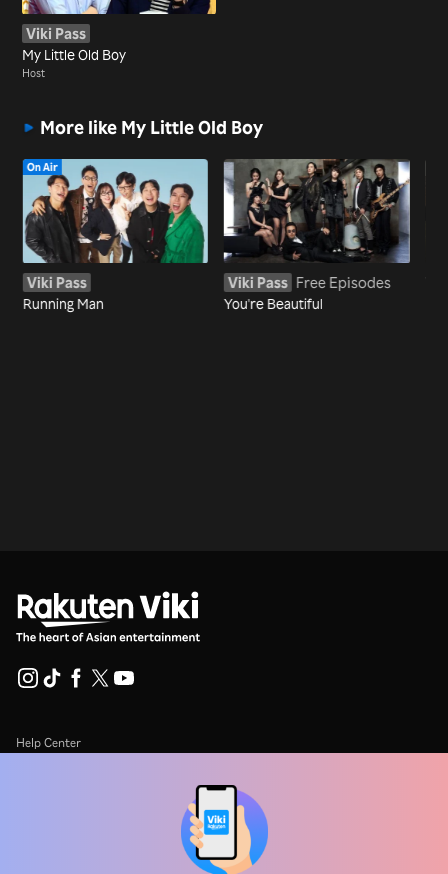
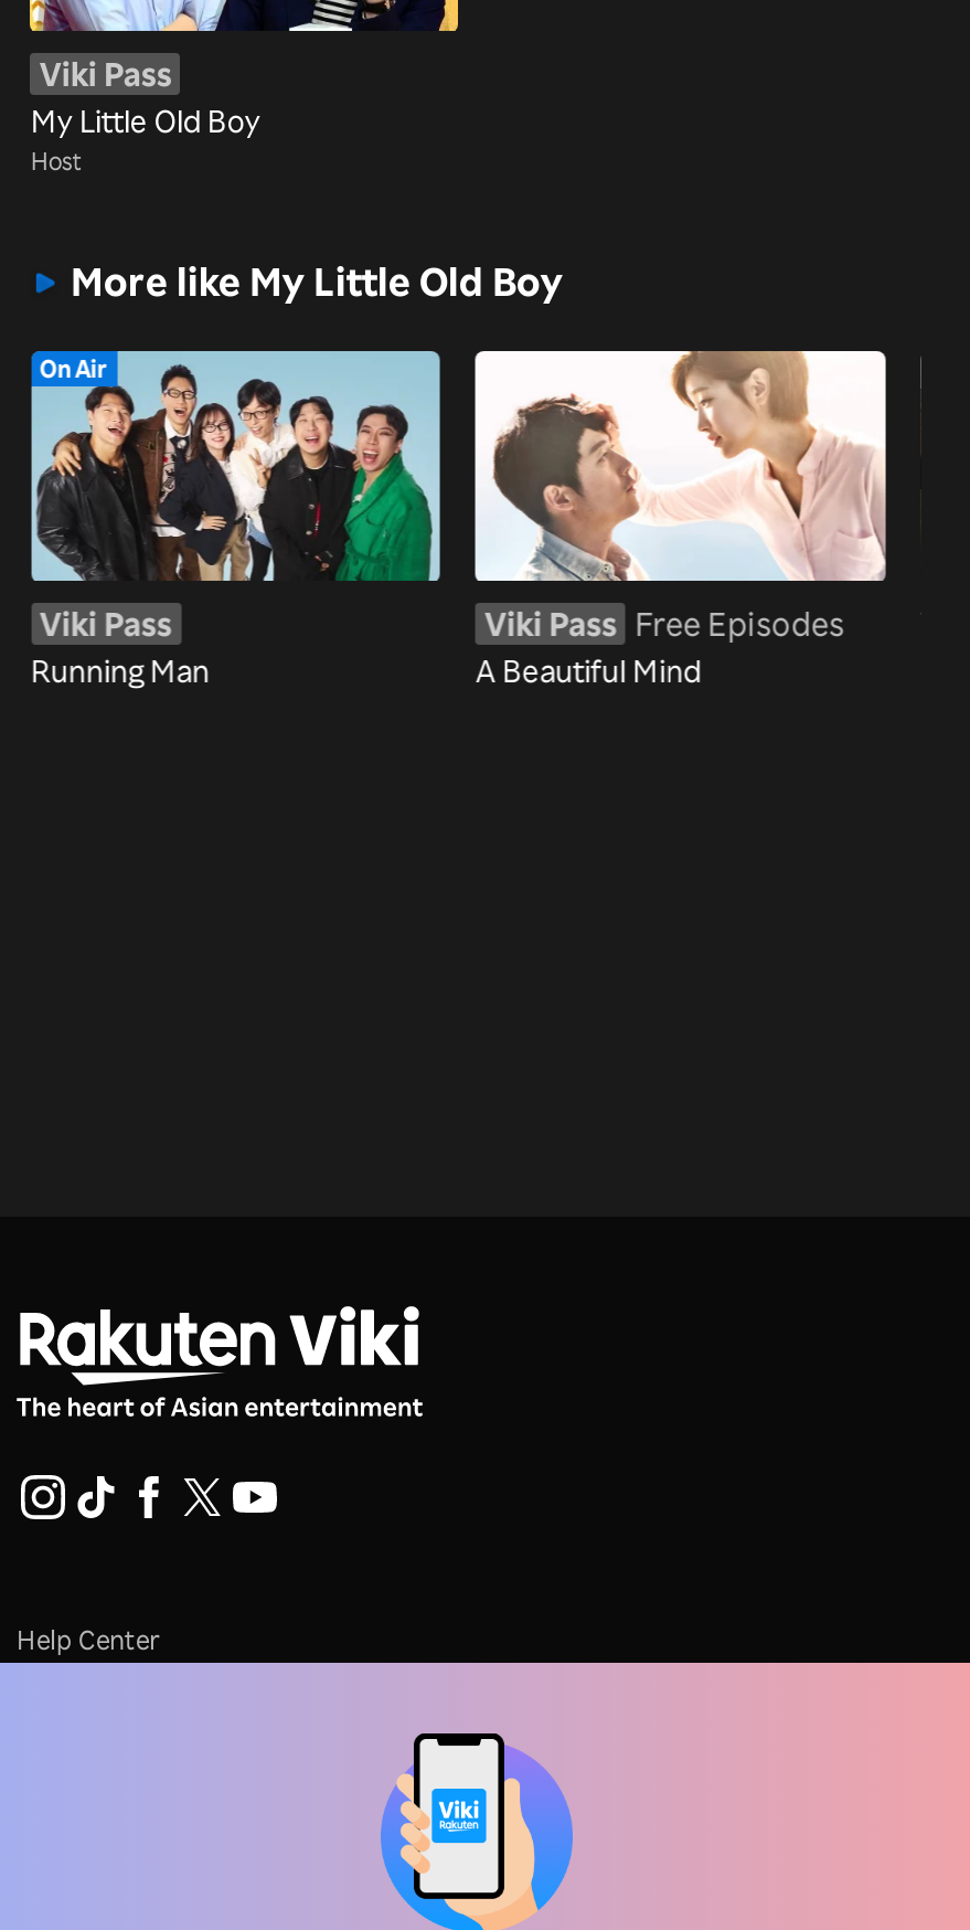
- [image]
- You're Beautiful
+ [image]
+ A Beautiful Mind
